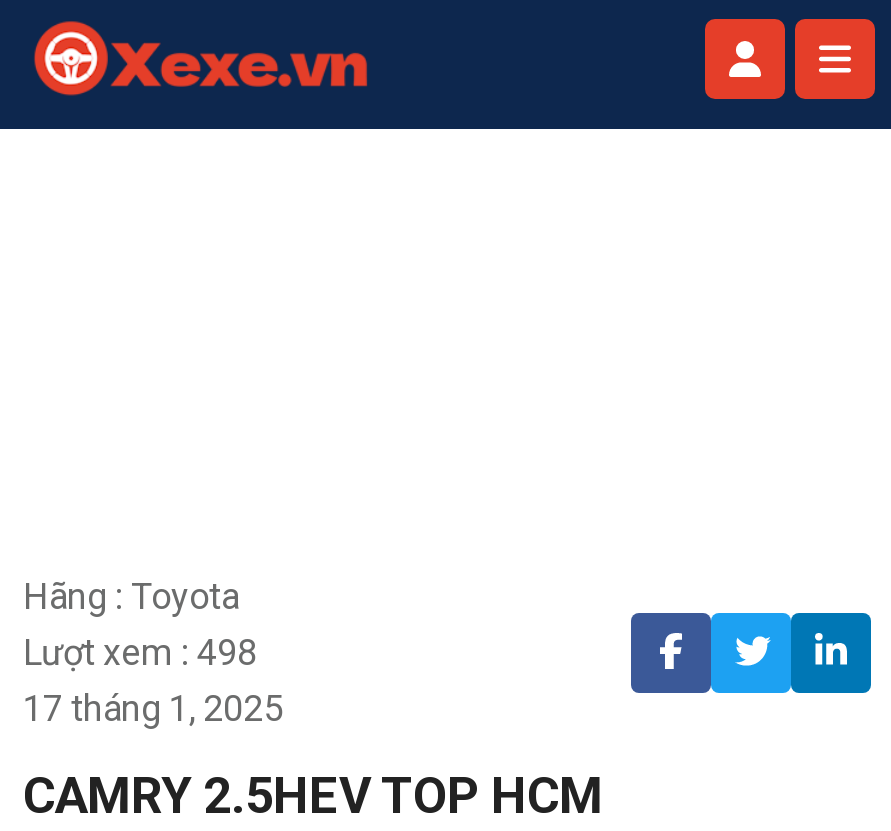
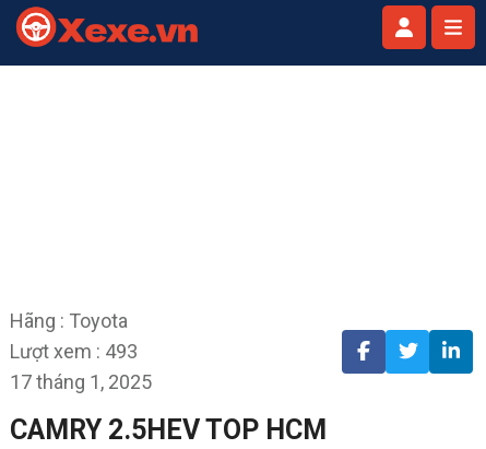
- Lượt xem : 498
+ Lượt xem : 493
